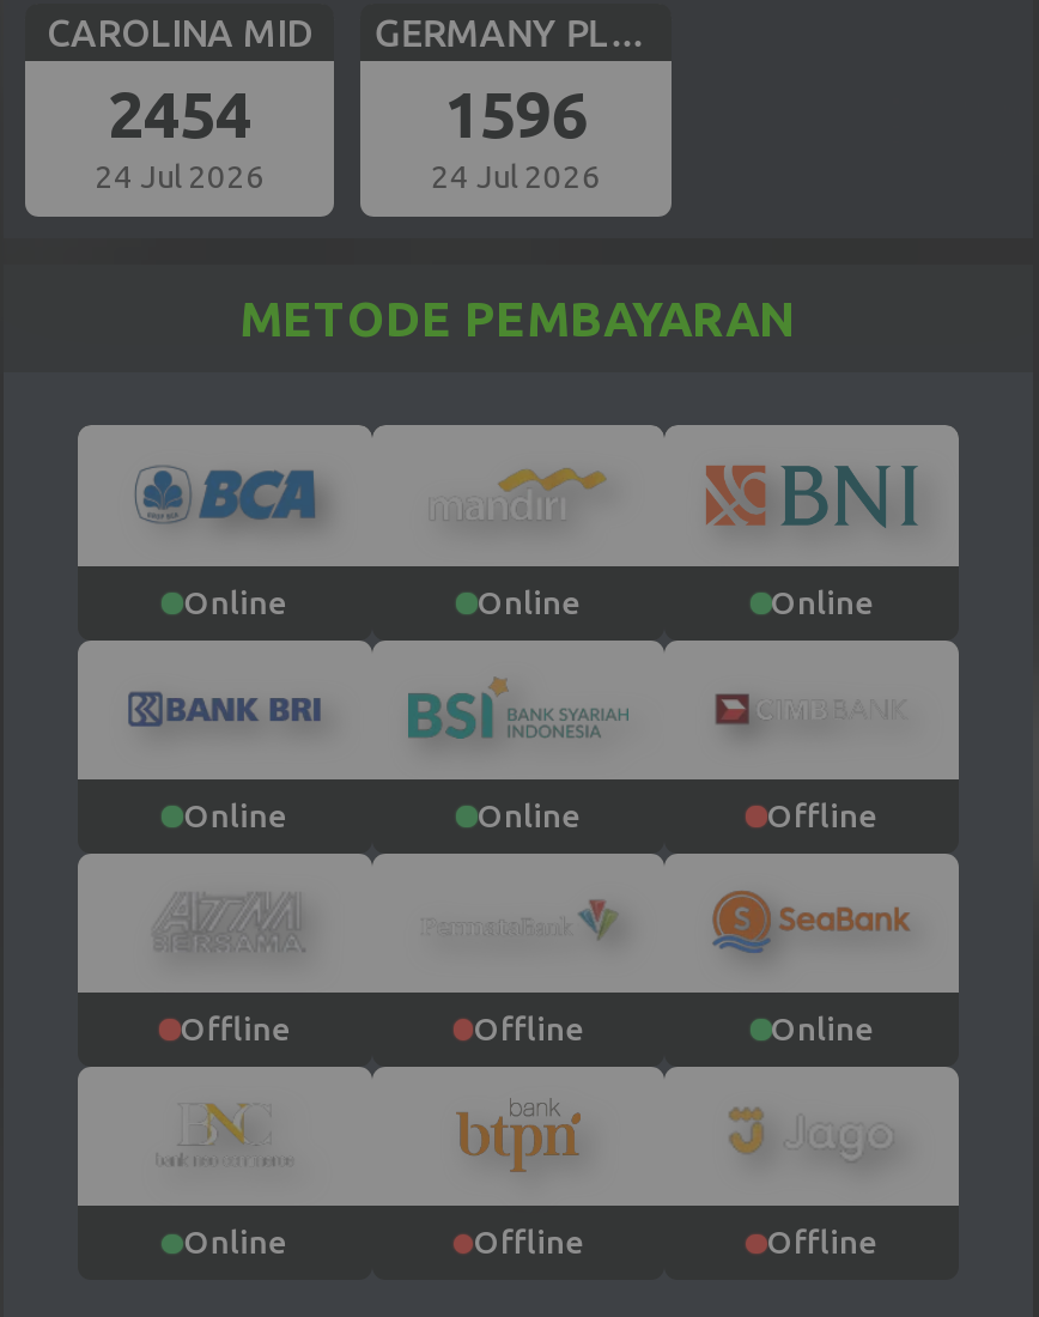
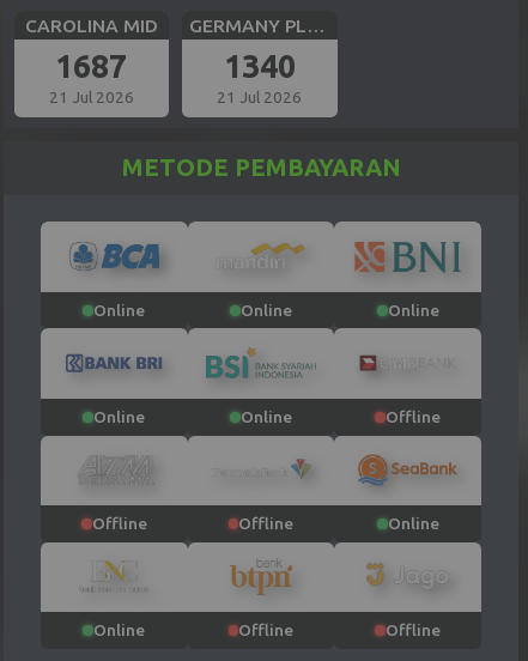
- 2454
+ 1687

- 1596
+ 1340

- 24 Jul 2026
+ 21 Jul 2026

- 24 Jul 2026
+ 21 Jul 2026
